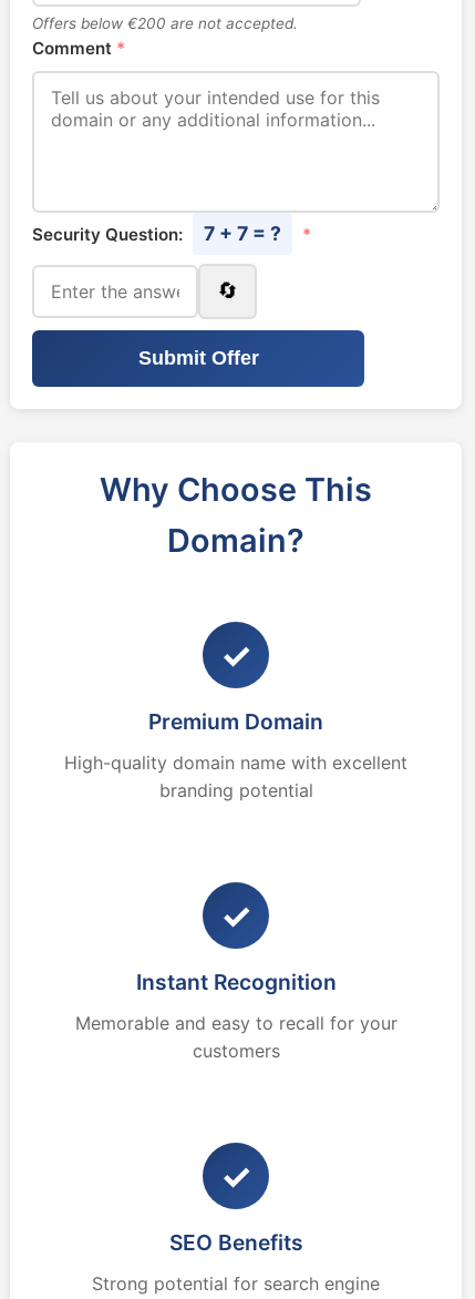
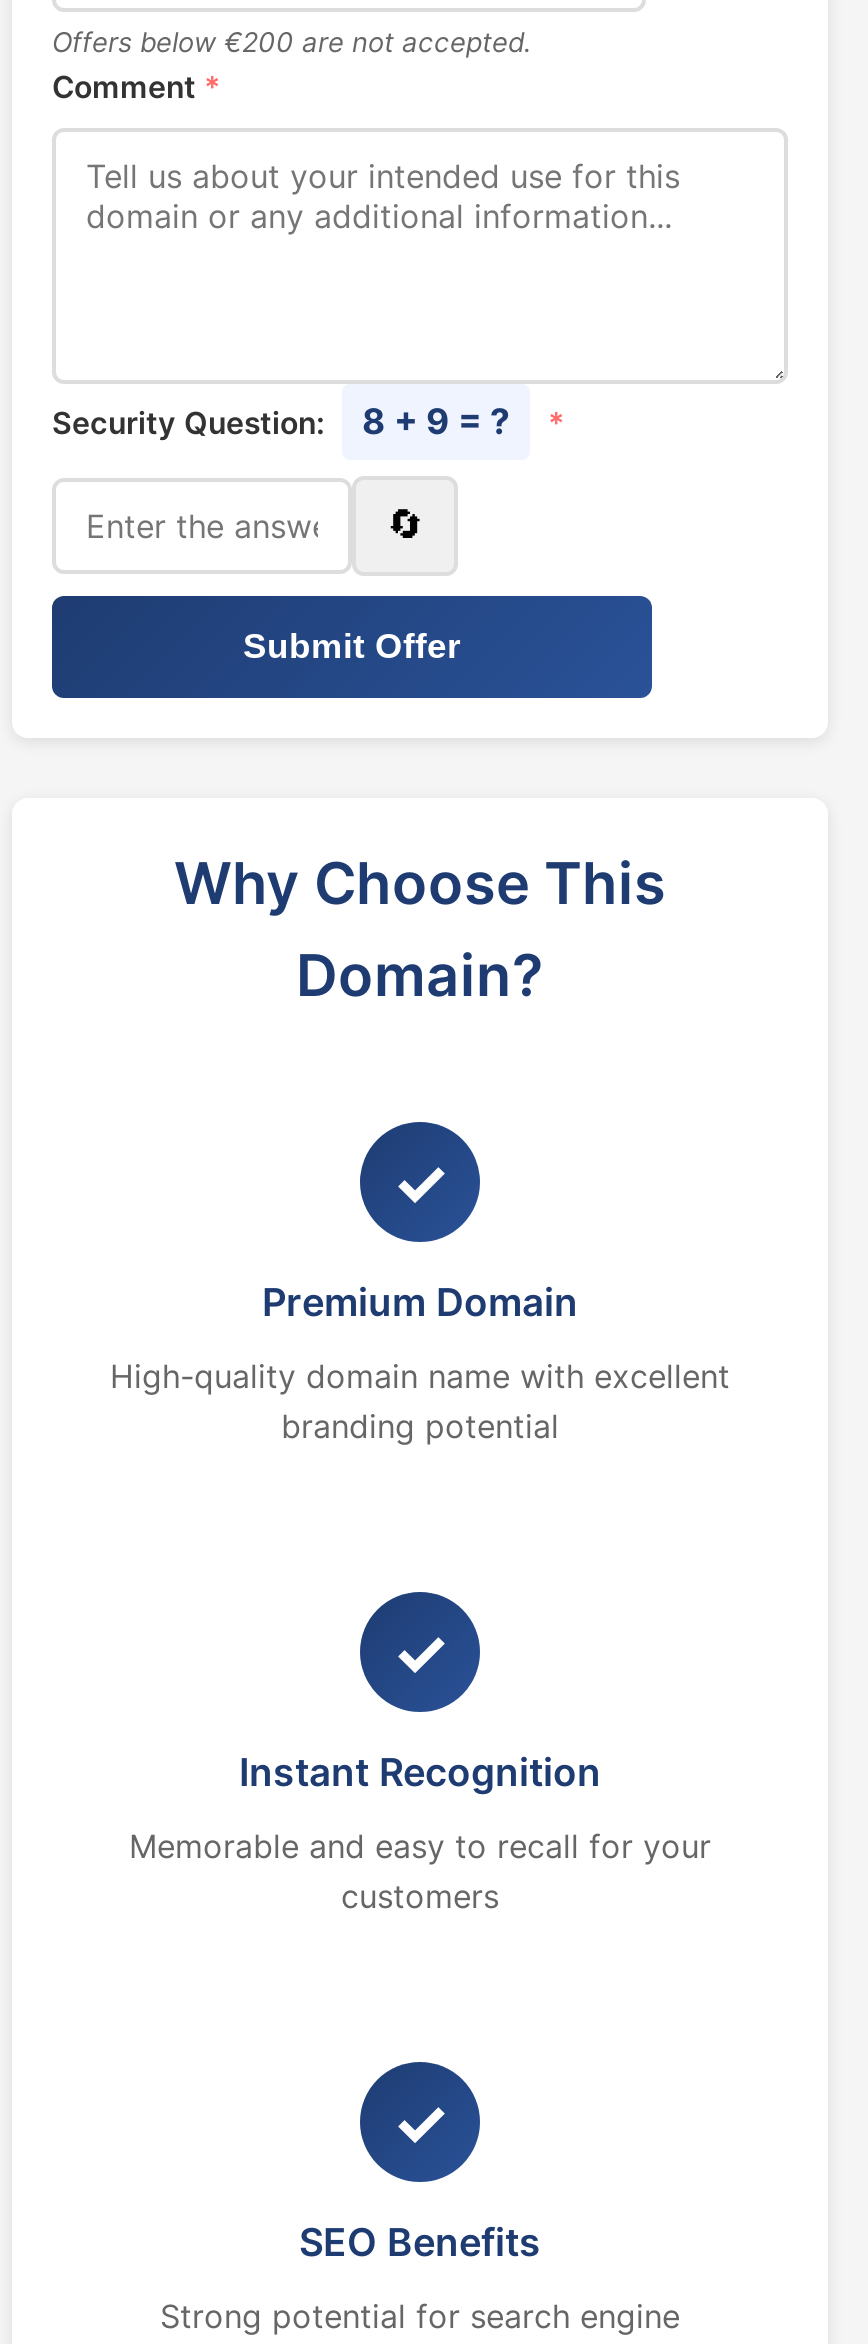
- 7 + 7 = ?
+ 8 + 9 = ?
